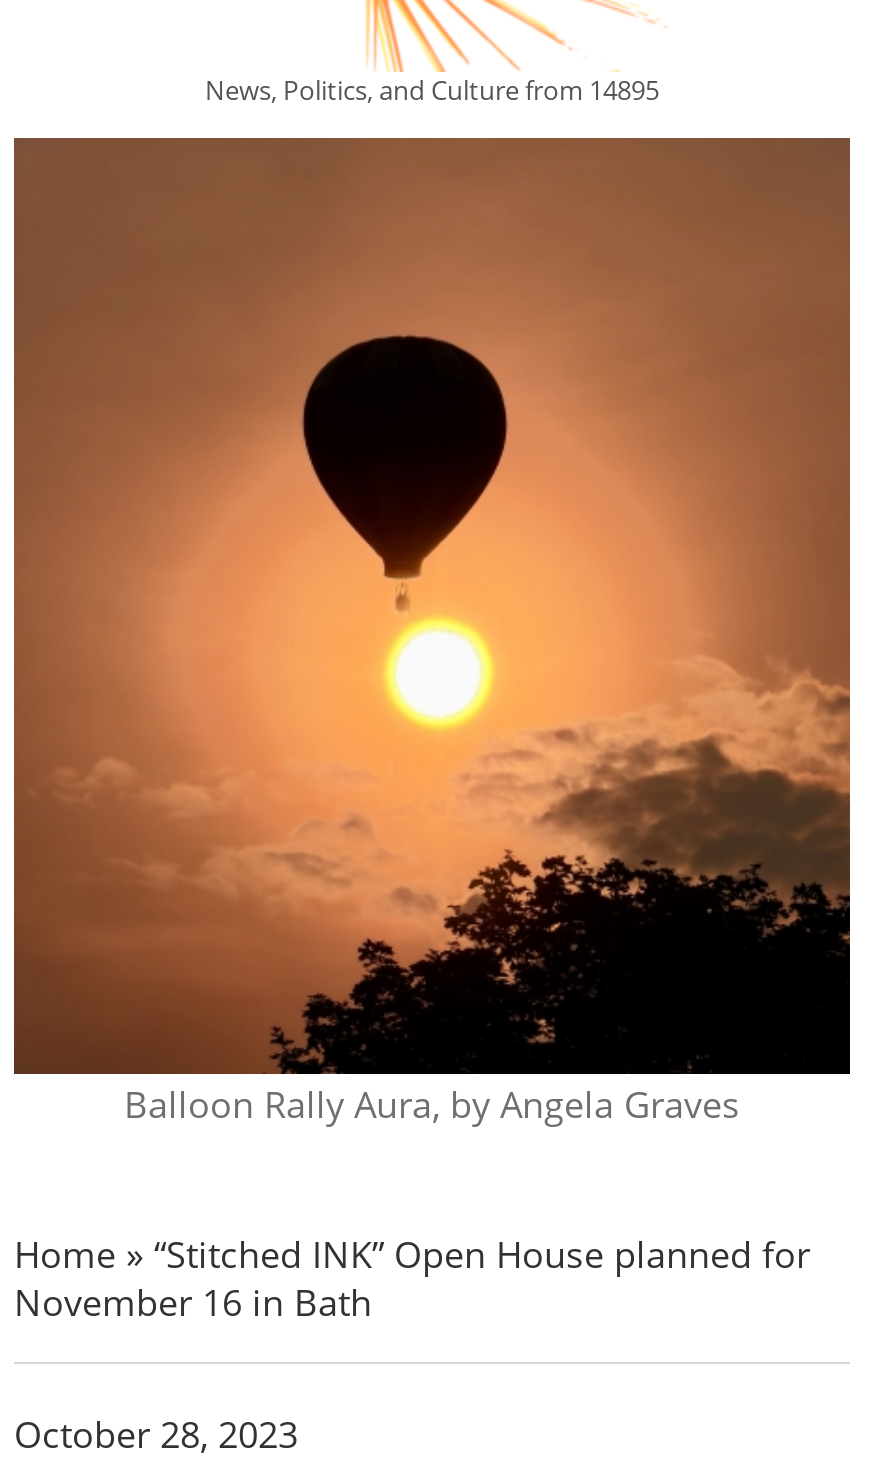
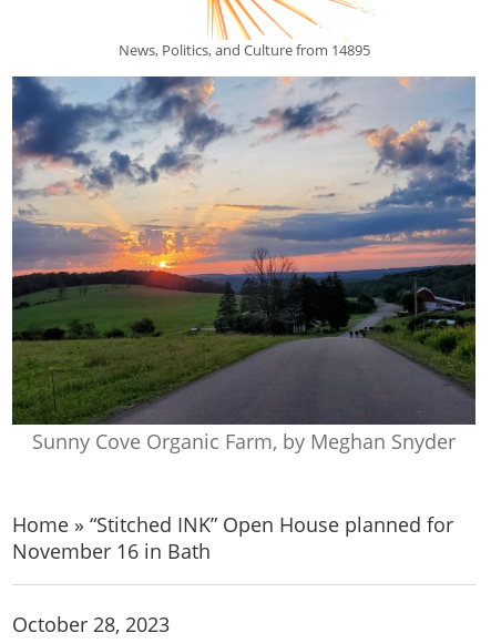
- [image]
- Balloon Rally Aura, by Angela Graves
+ [image]
+ Sunny Cove Organic Farm, by Meghan Snyder
